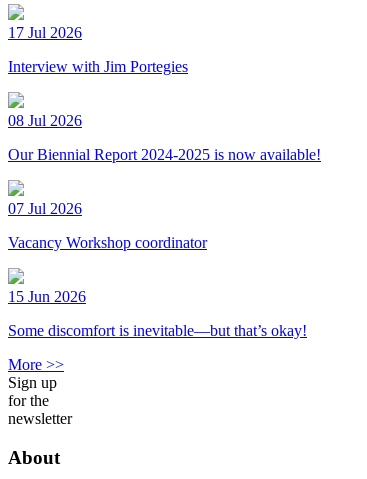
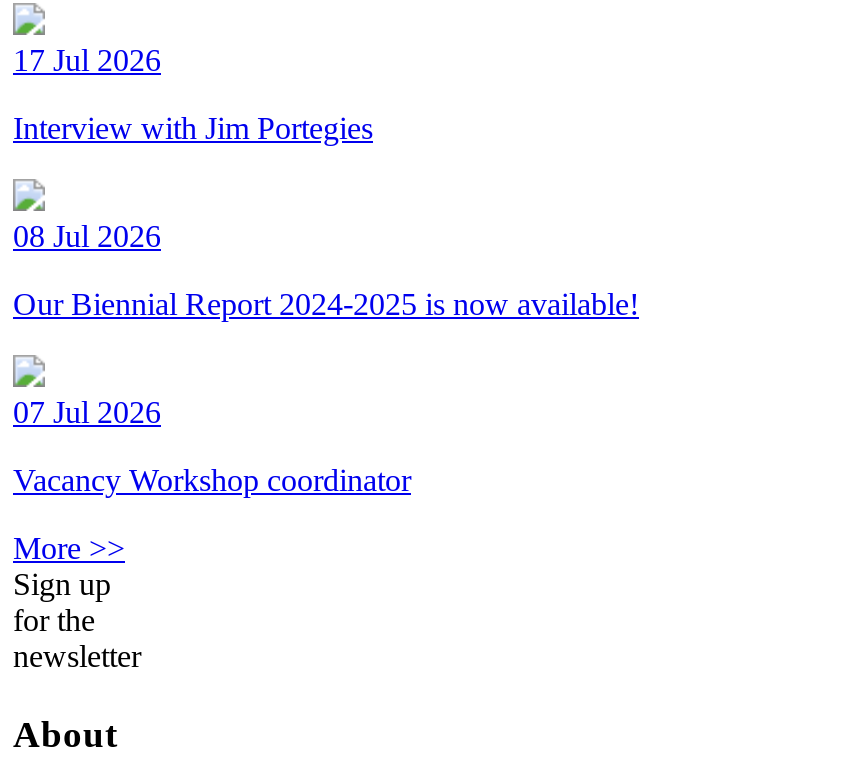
- 15 Jun 2026
- Some discomfort is inevitable—but that’s okay!
